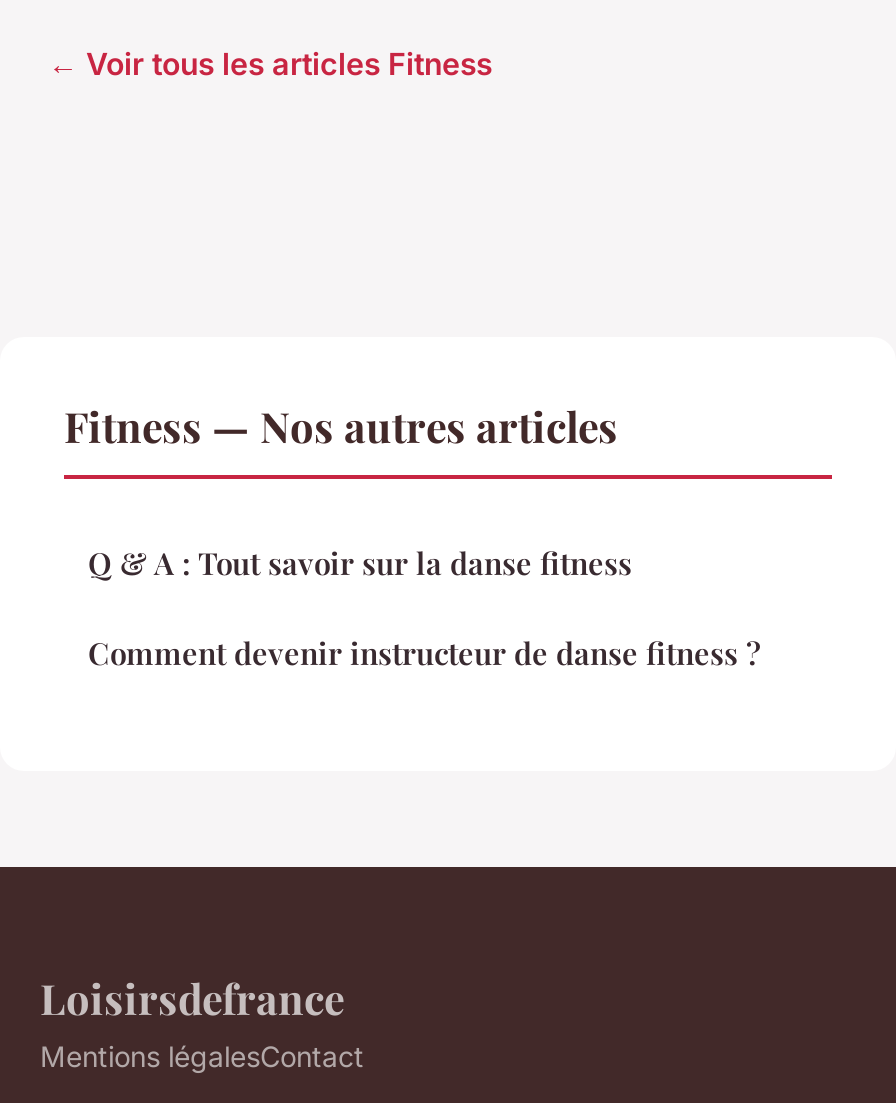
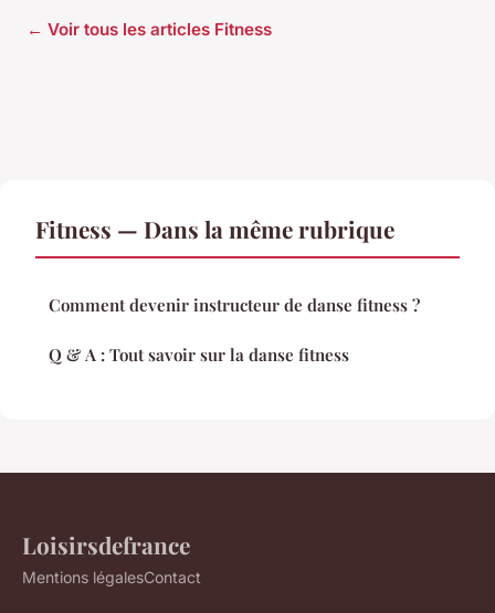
- Fitness — Nos autres articles
+ Fitness — Dans la même rubrique

moved down: Q & A : Tout savoir sur la danse fitness

moved up: Comment devenir instructeur de danse fitness ?
